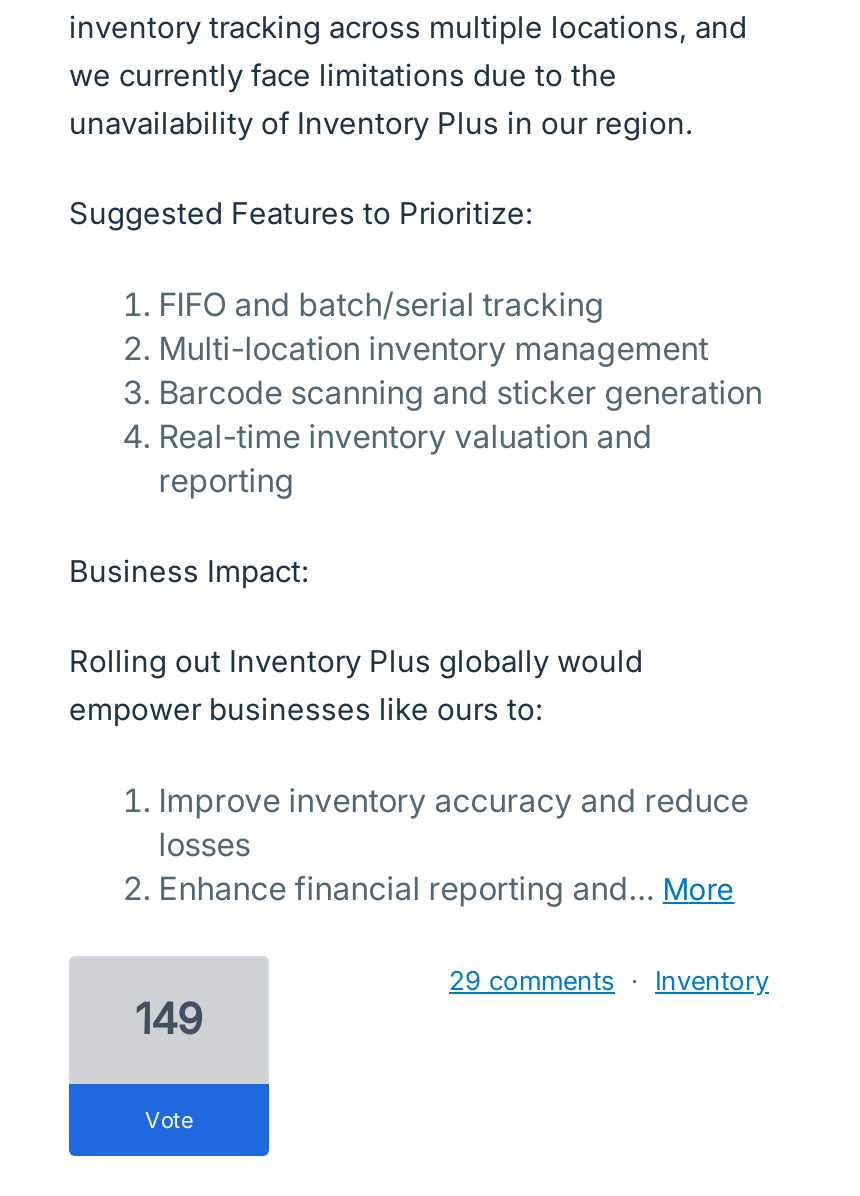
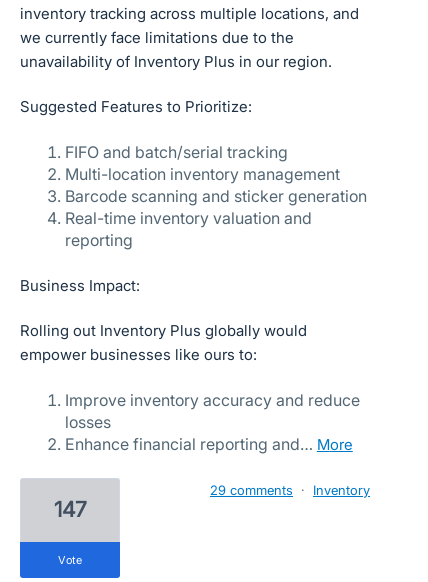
- 149
+ 147
